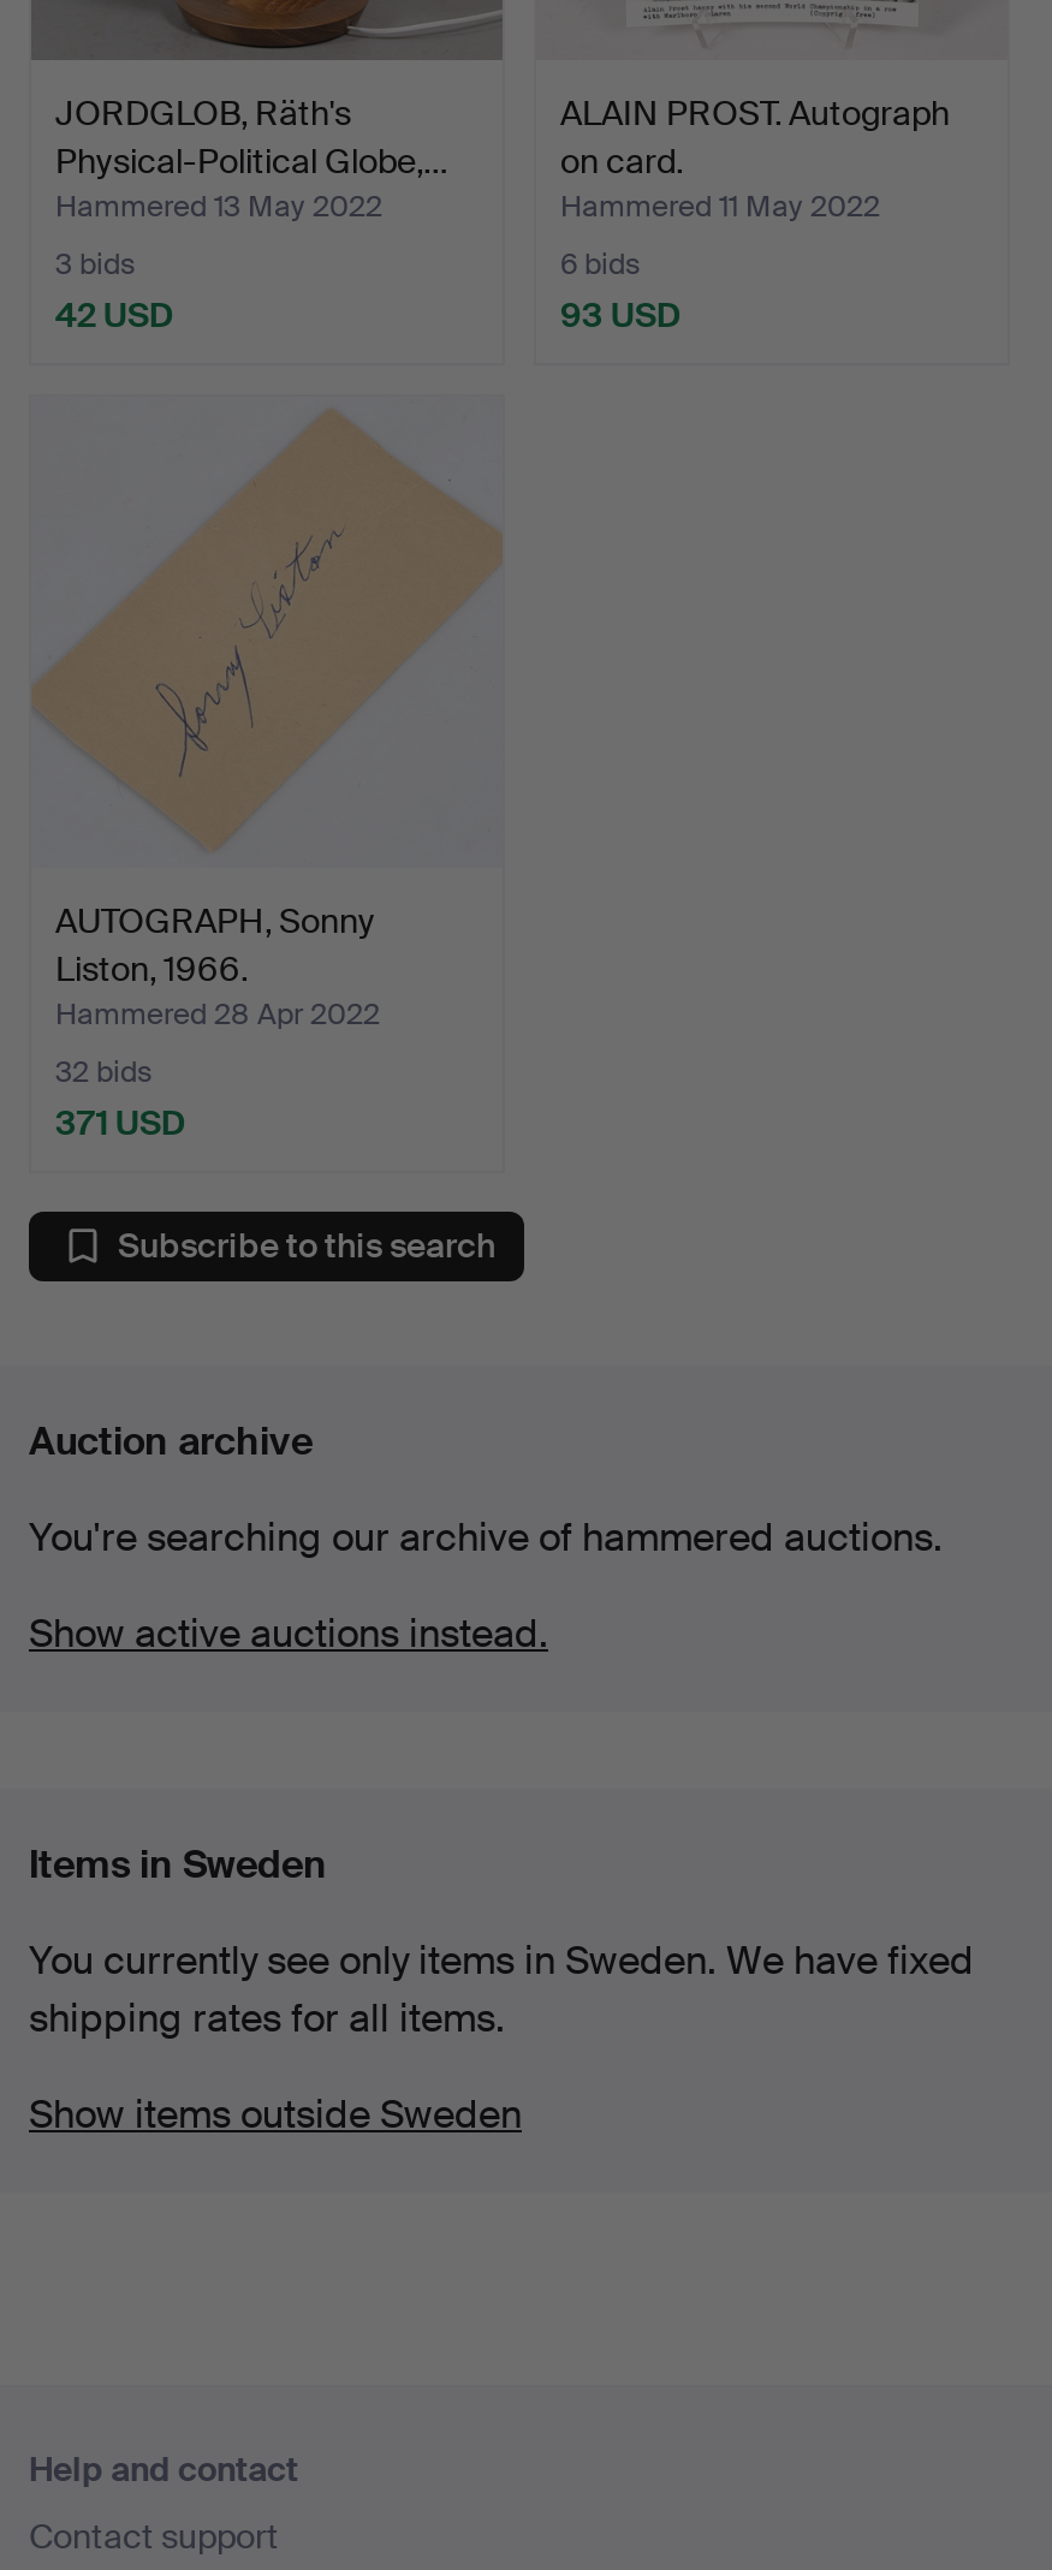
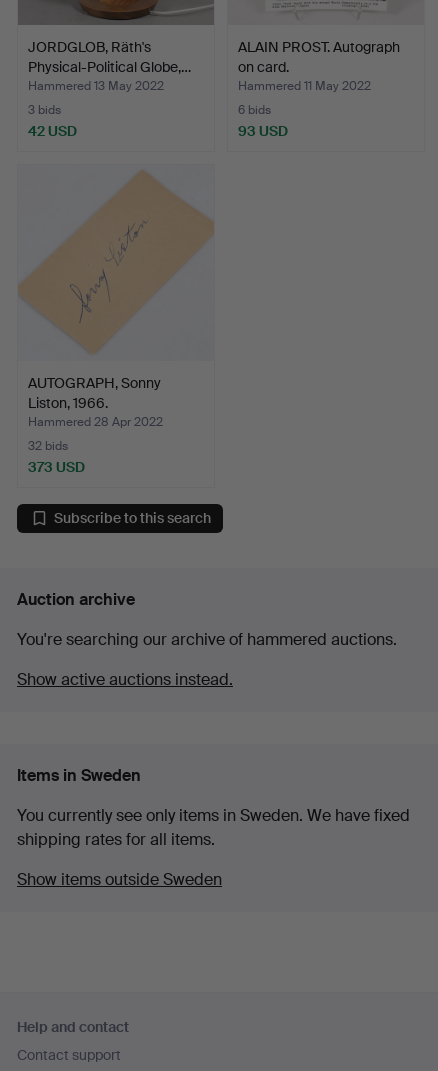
- 371 USD
+ 373 USD
